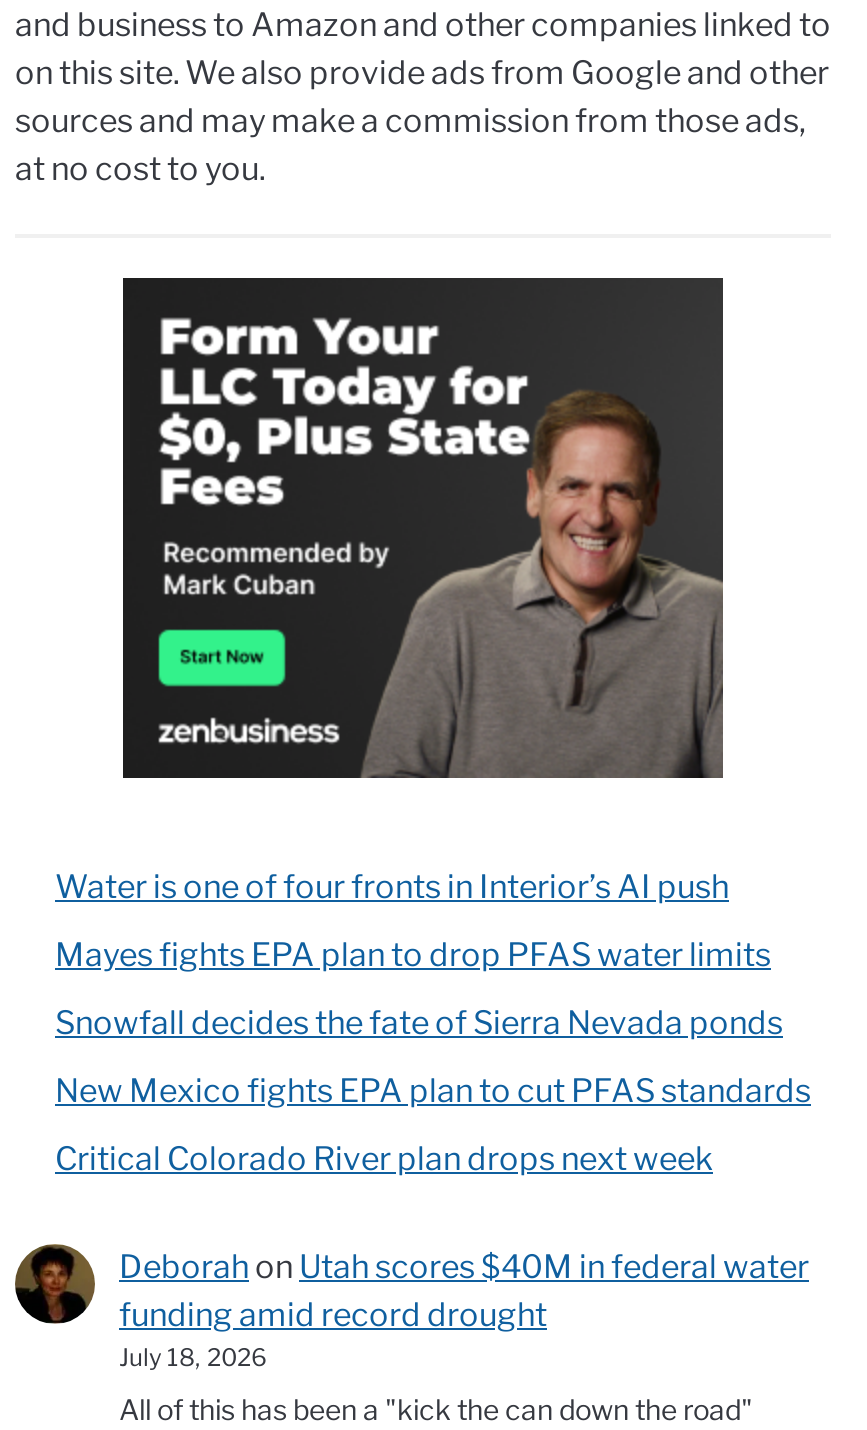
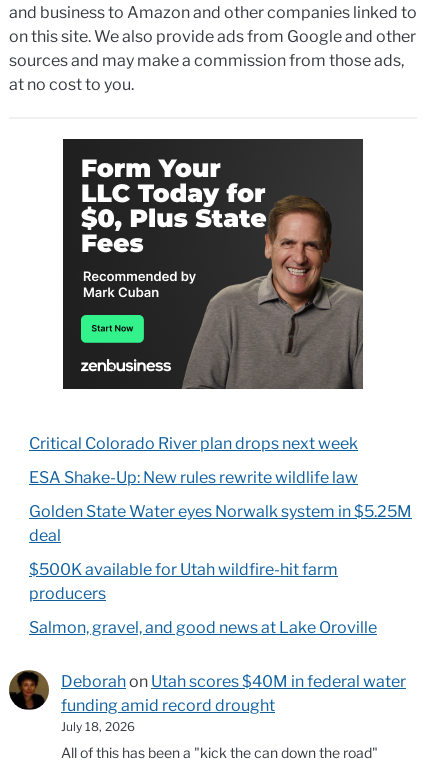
- Water is one of four fronts in Interior’s AI push
- Mayes fights EPA plan to drop PFAS water limits
- Snowfall decides the fate of Sierra Nevada ponds
- New Mexico fights EPA plan to cut PFAS standards

moved up: Critical Colorado River plan drops next week

+ ESA Shake-Up: New rules rewrite wildlife law
+ Golden State Water eyes Norwalk system in $5.25M
+ deal
+ $500K available for Utah wildfire-hit farm
+ producers
+ Salmon, gravel, and good news at Lake Oroville
